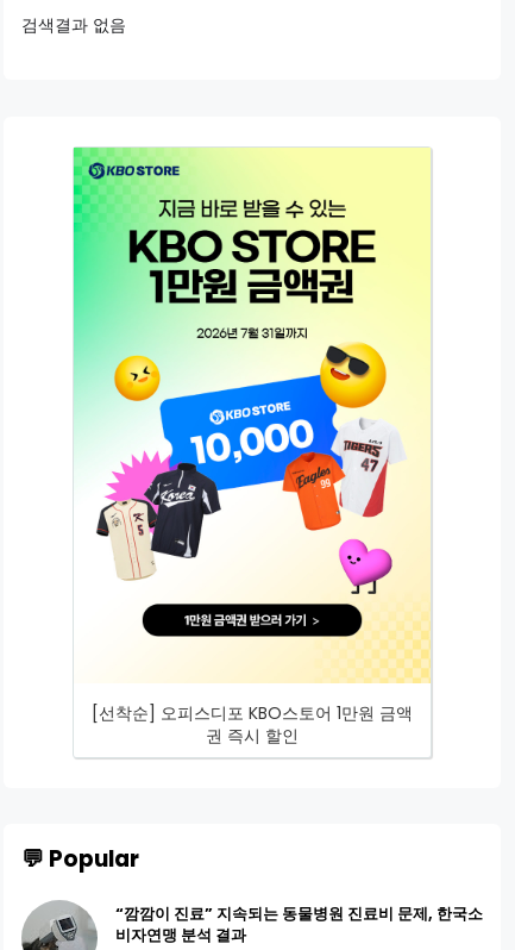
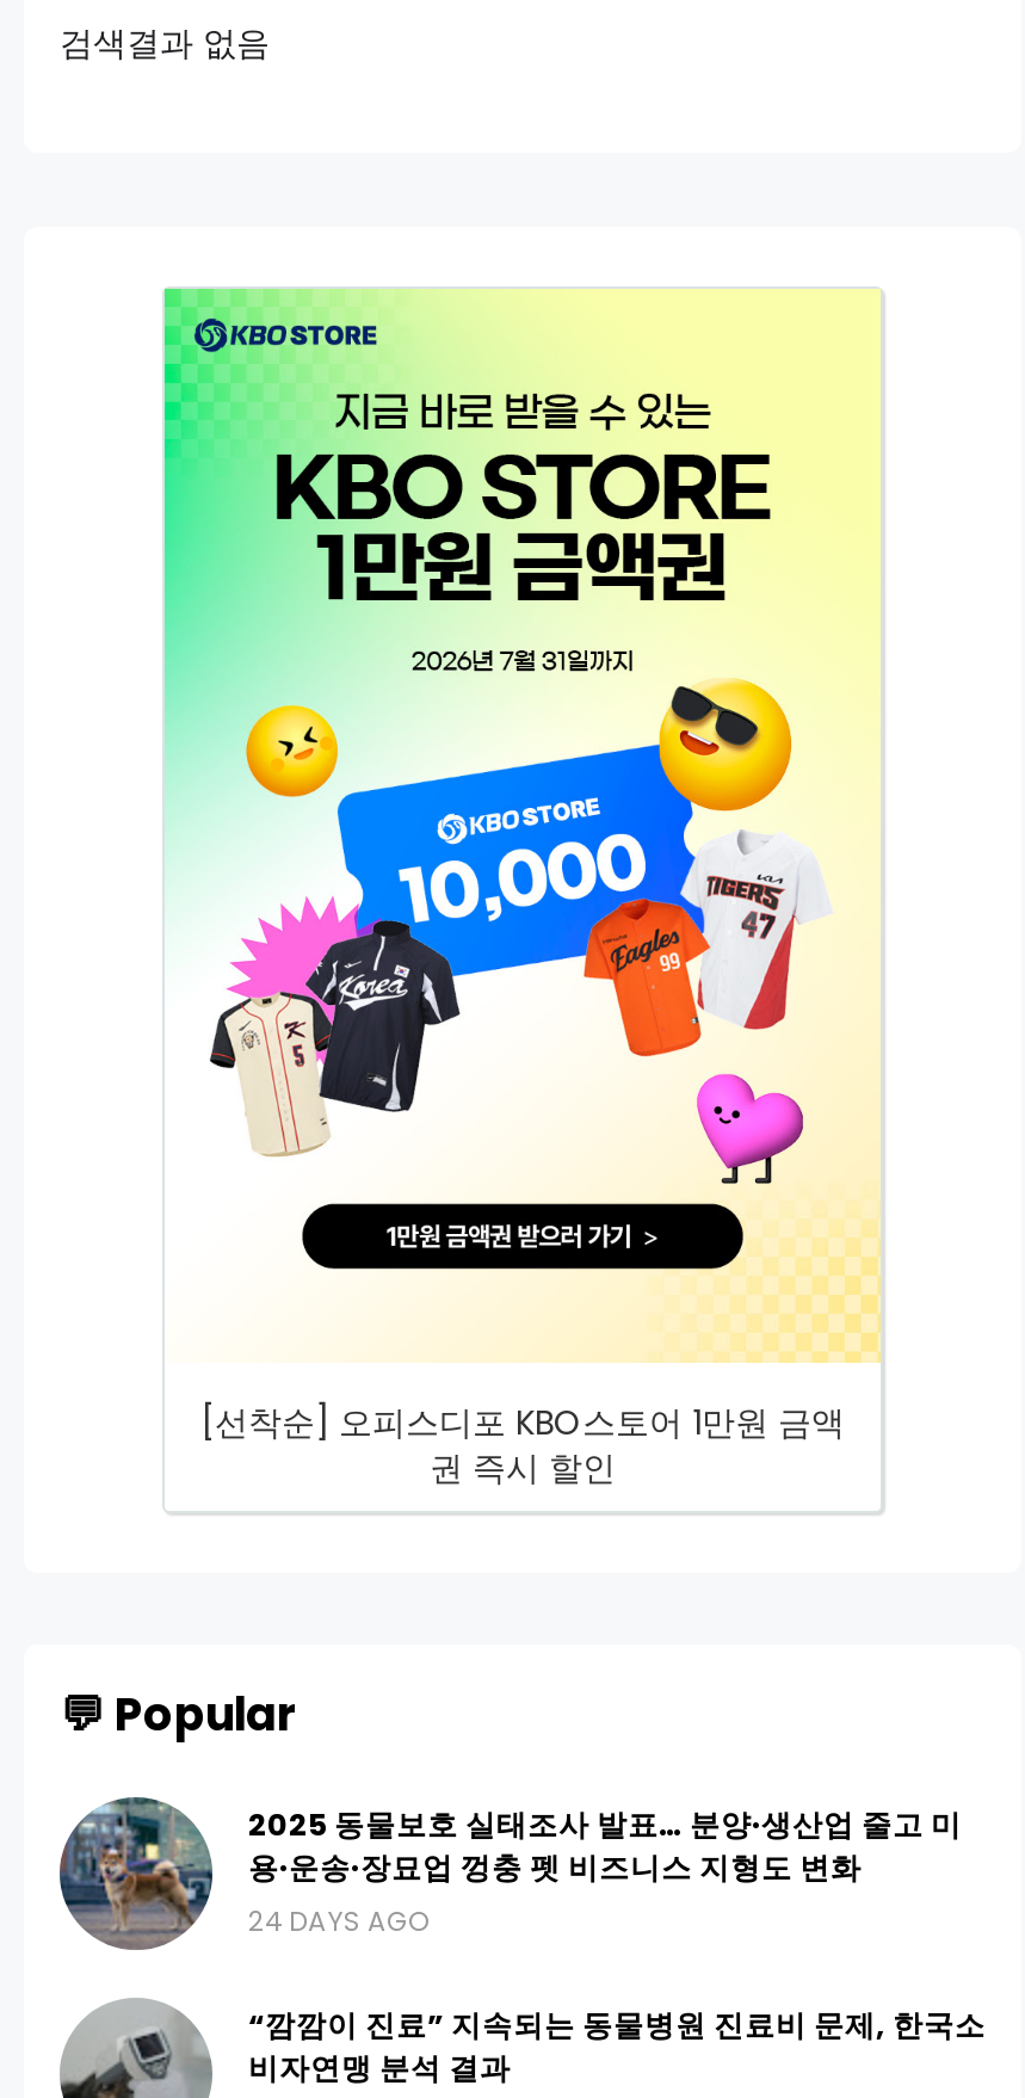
+ [image]
+ 2025 동물보호 실태조사 발표… 분양·생산업 줄고 미
+ 용·운송·장묘업 껑충 펫 비즈니스 지형도 변화
+ 24 DAYS AGO
